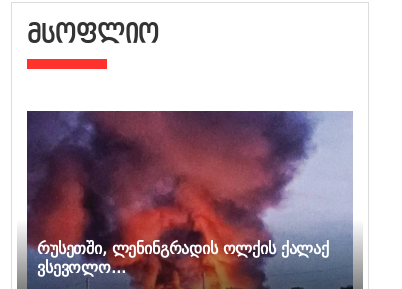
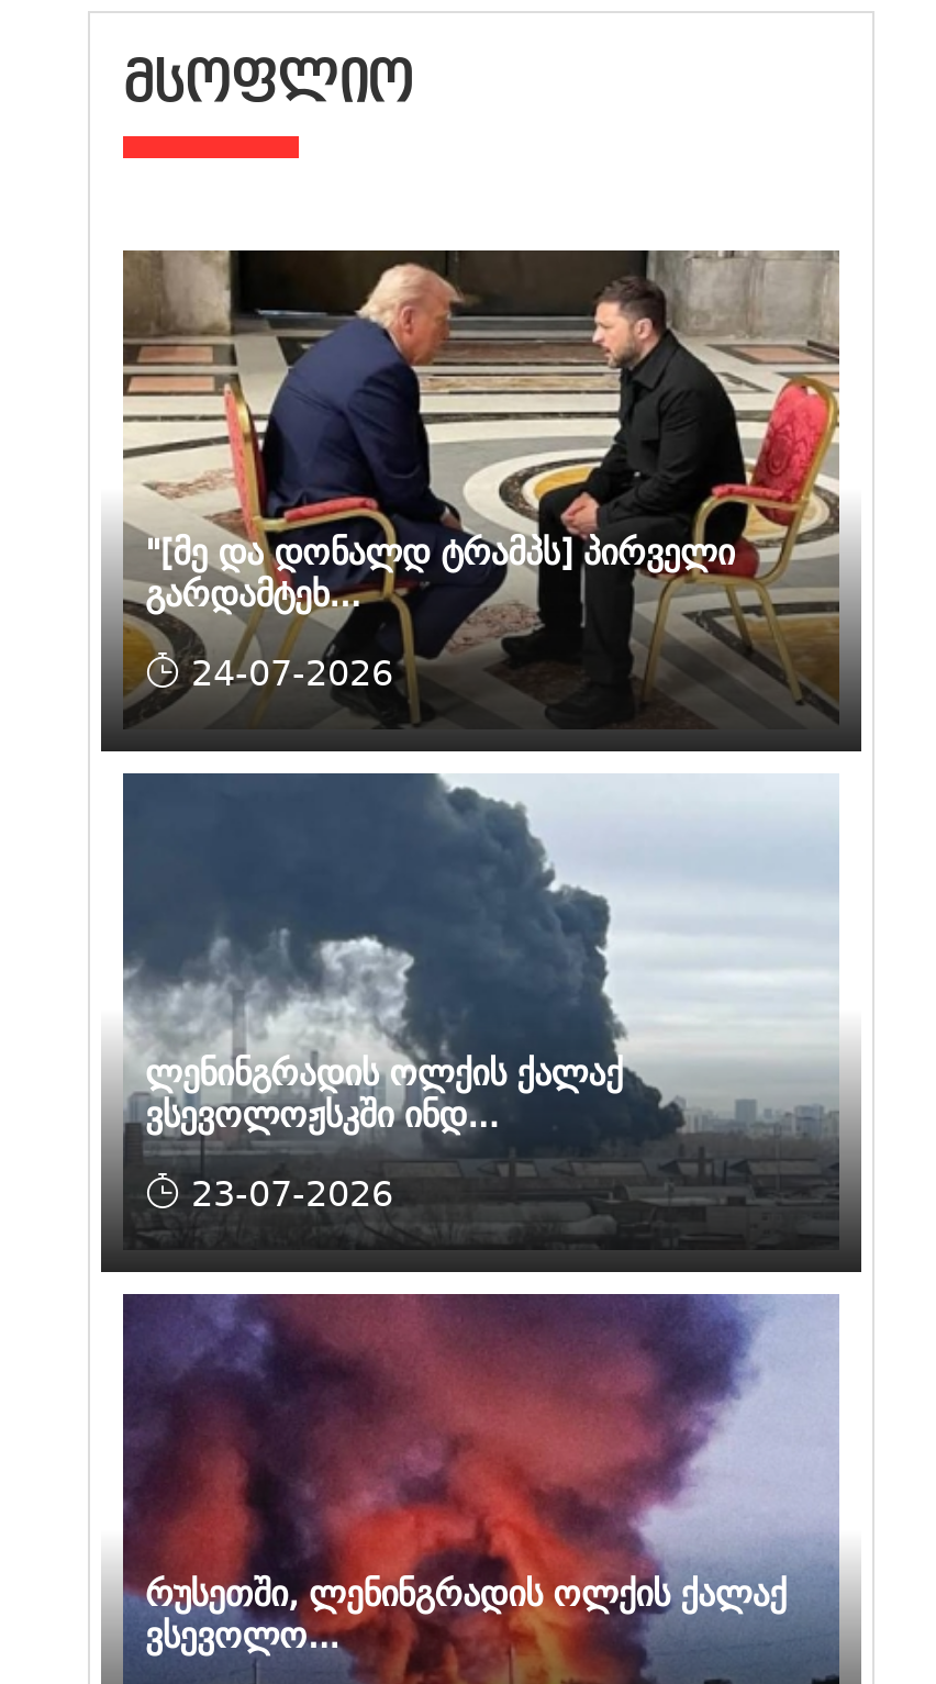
+ [image]
+ "[მე და დონალდ ტრამპს] პირველი
+ გარდამტეხ...
+ 24-07-2026

+ [image]
+ ლენინგრადის ოლქის ქალაქ
+ ვსევოლოჟსკში ინდ...
+ 23-07-2026
